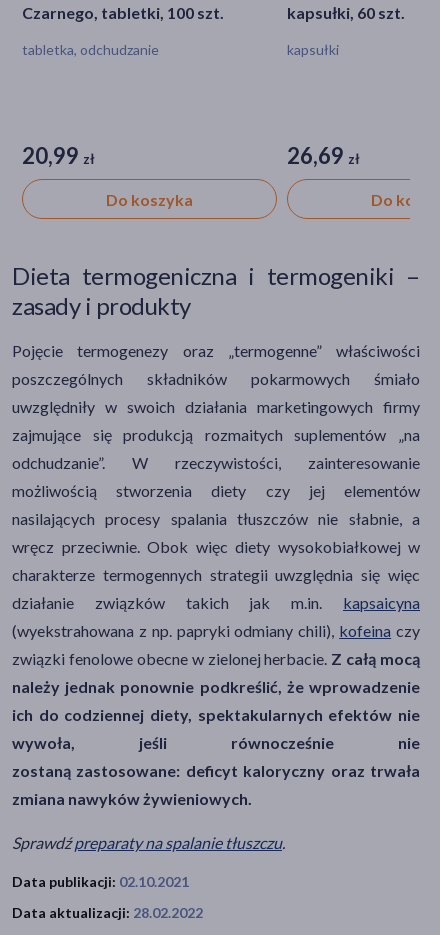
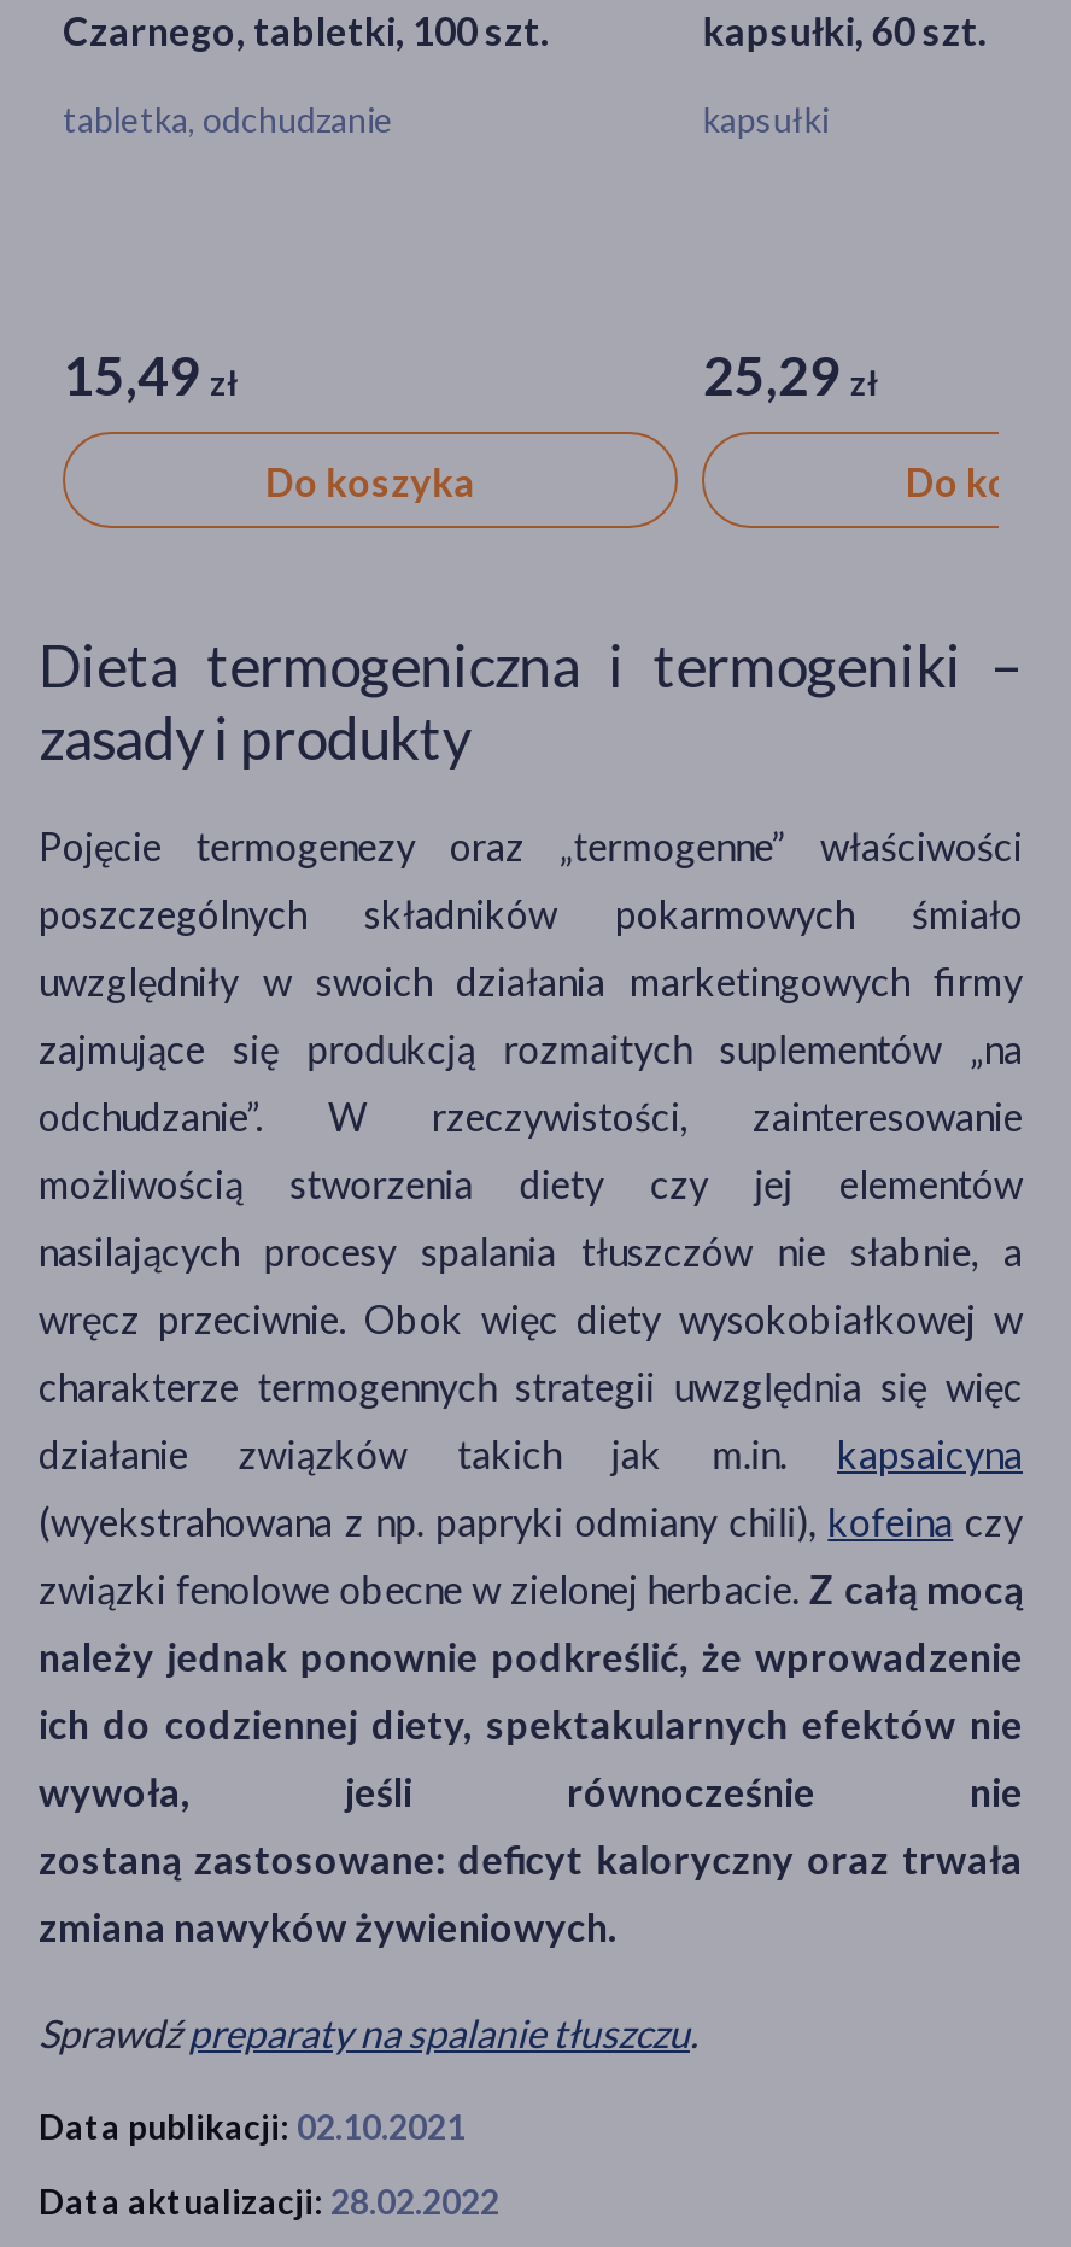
- 20,99 zł
+ 15,49 zł

- 26,69 zł
+ 25,29 zł
